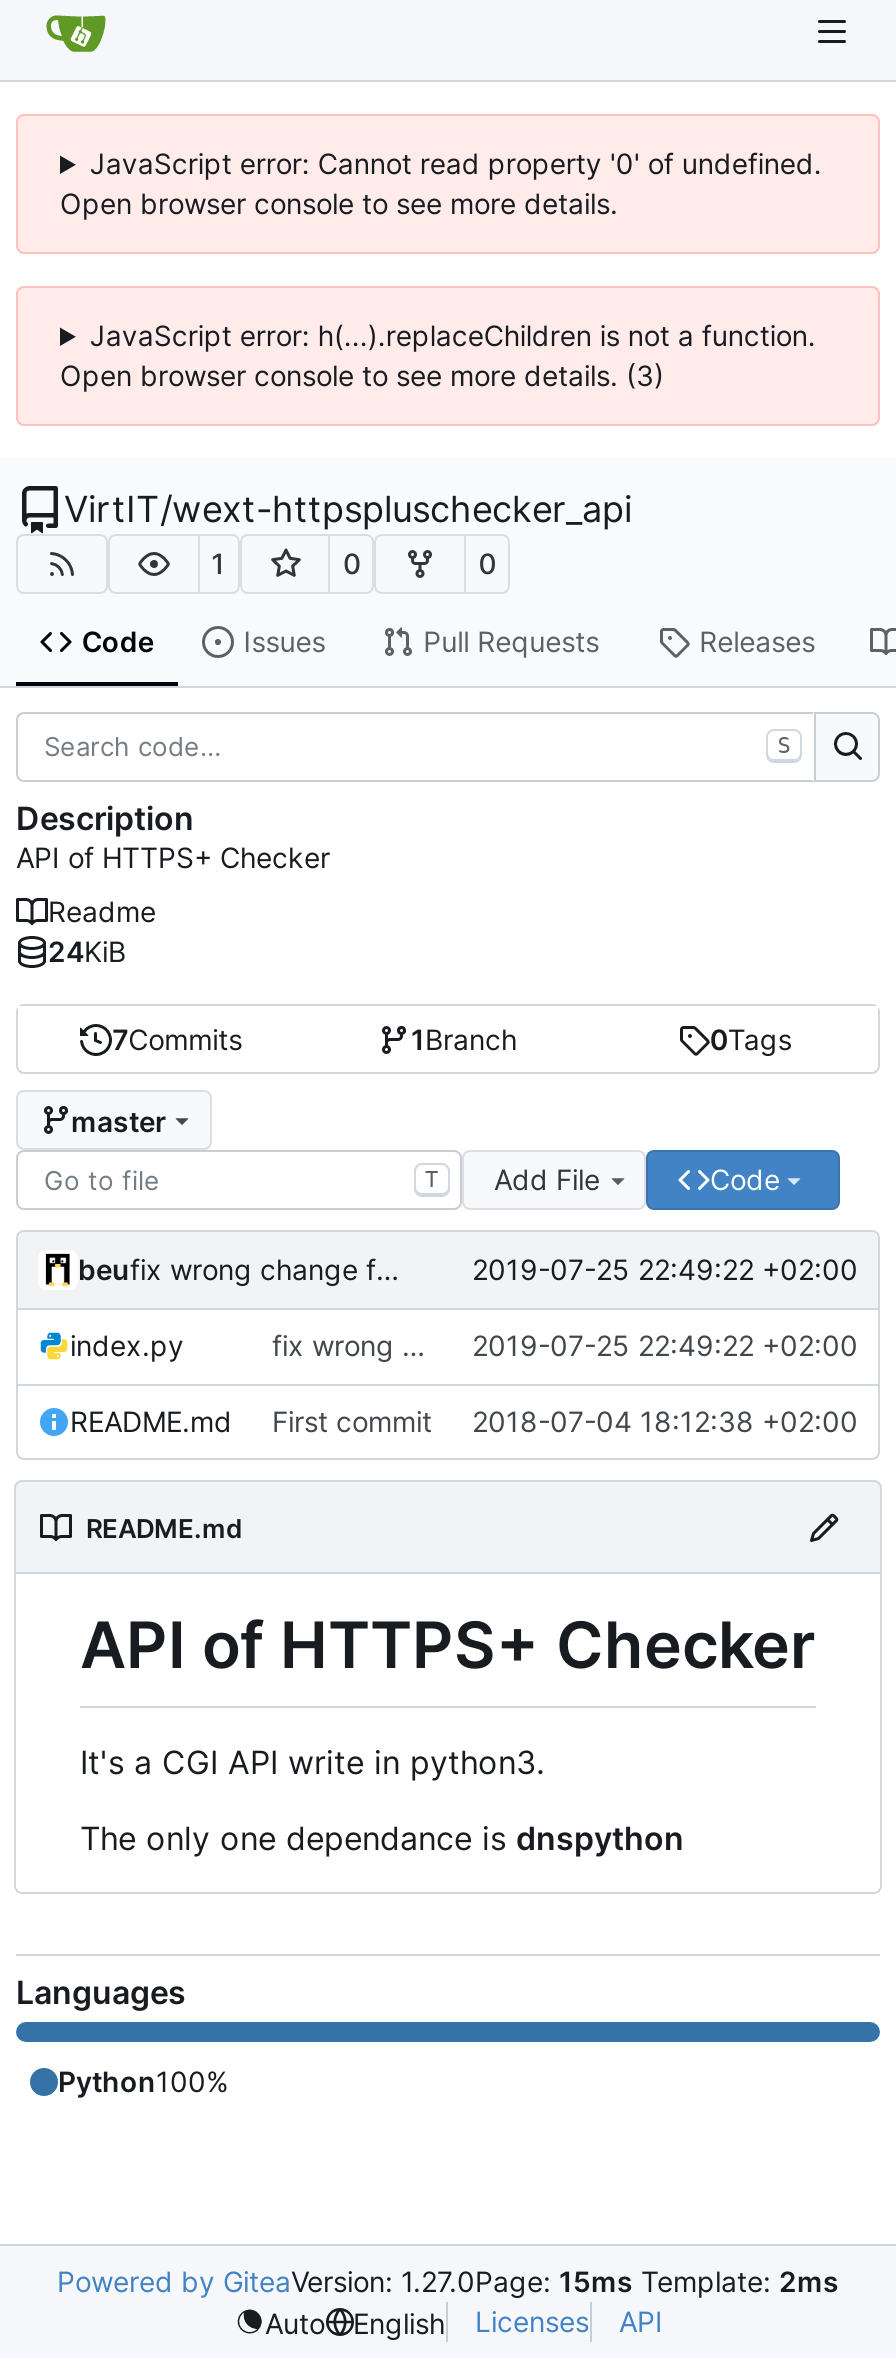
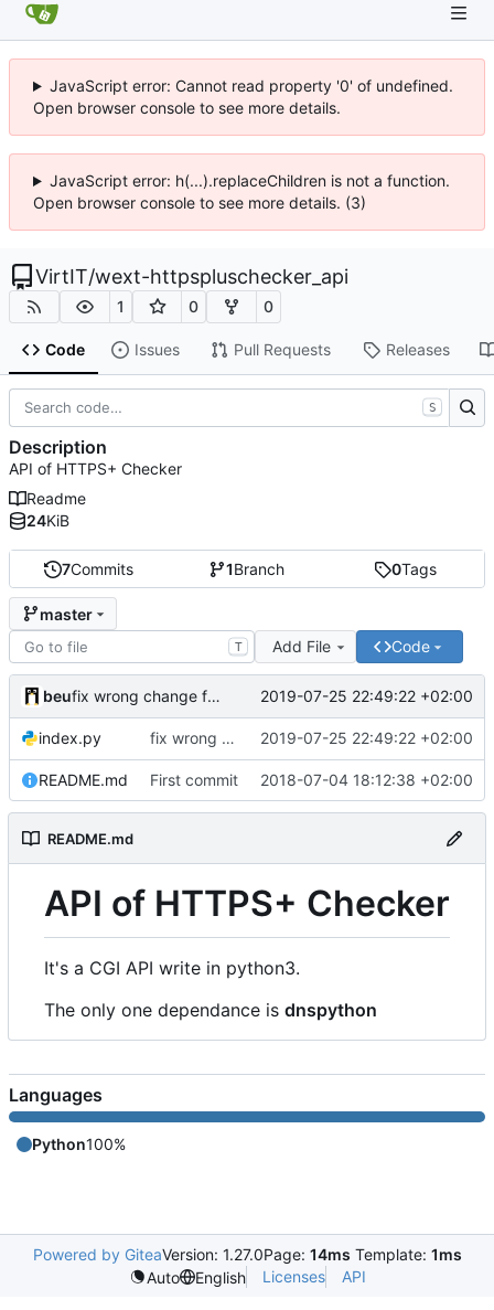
- Powered by GiteaVersion: 1.27.0Page: 15ms Template: 2ms
+ Powered by GiteaVersion: 1.27.0Page: 14ms Template: 1ms
